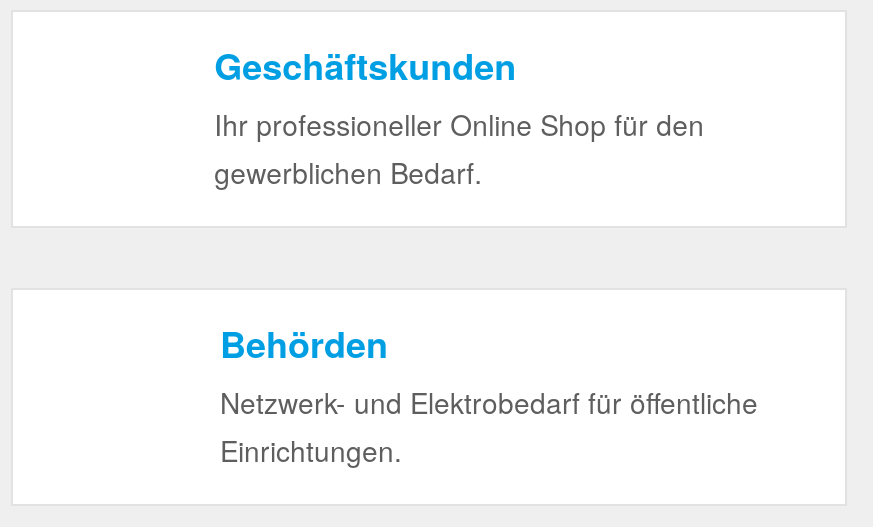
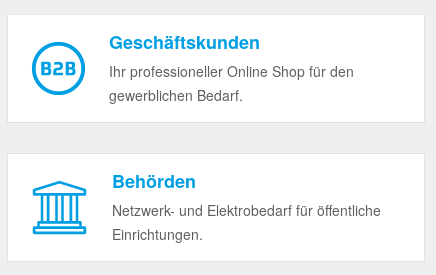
+ [image]

+ [image]
